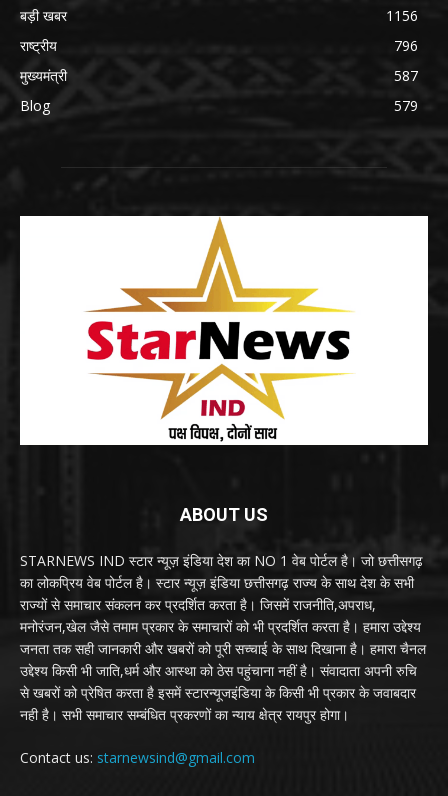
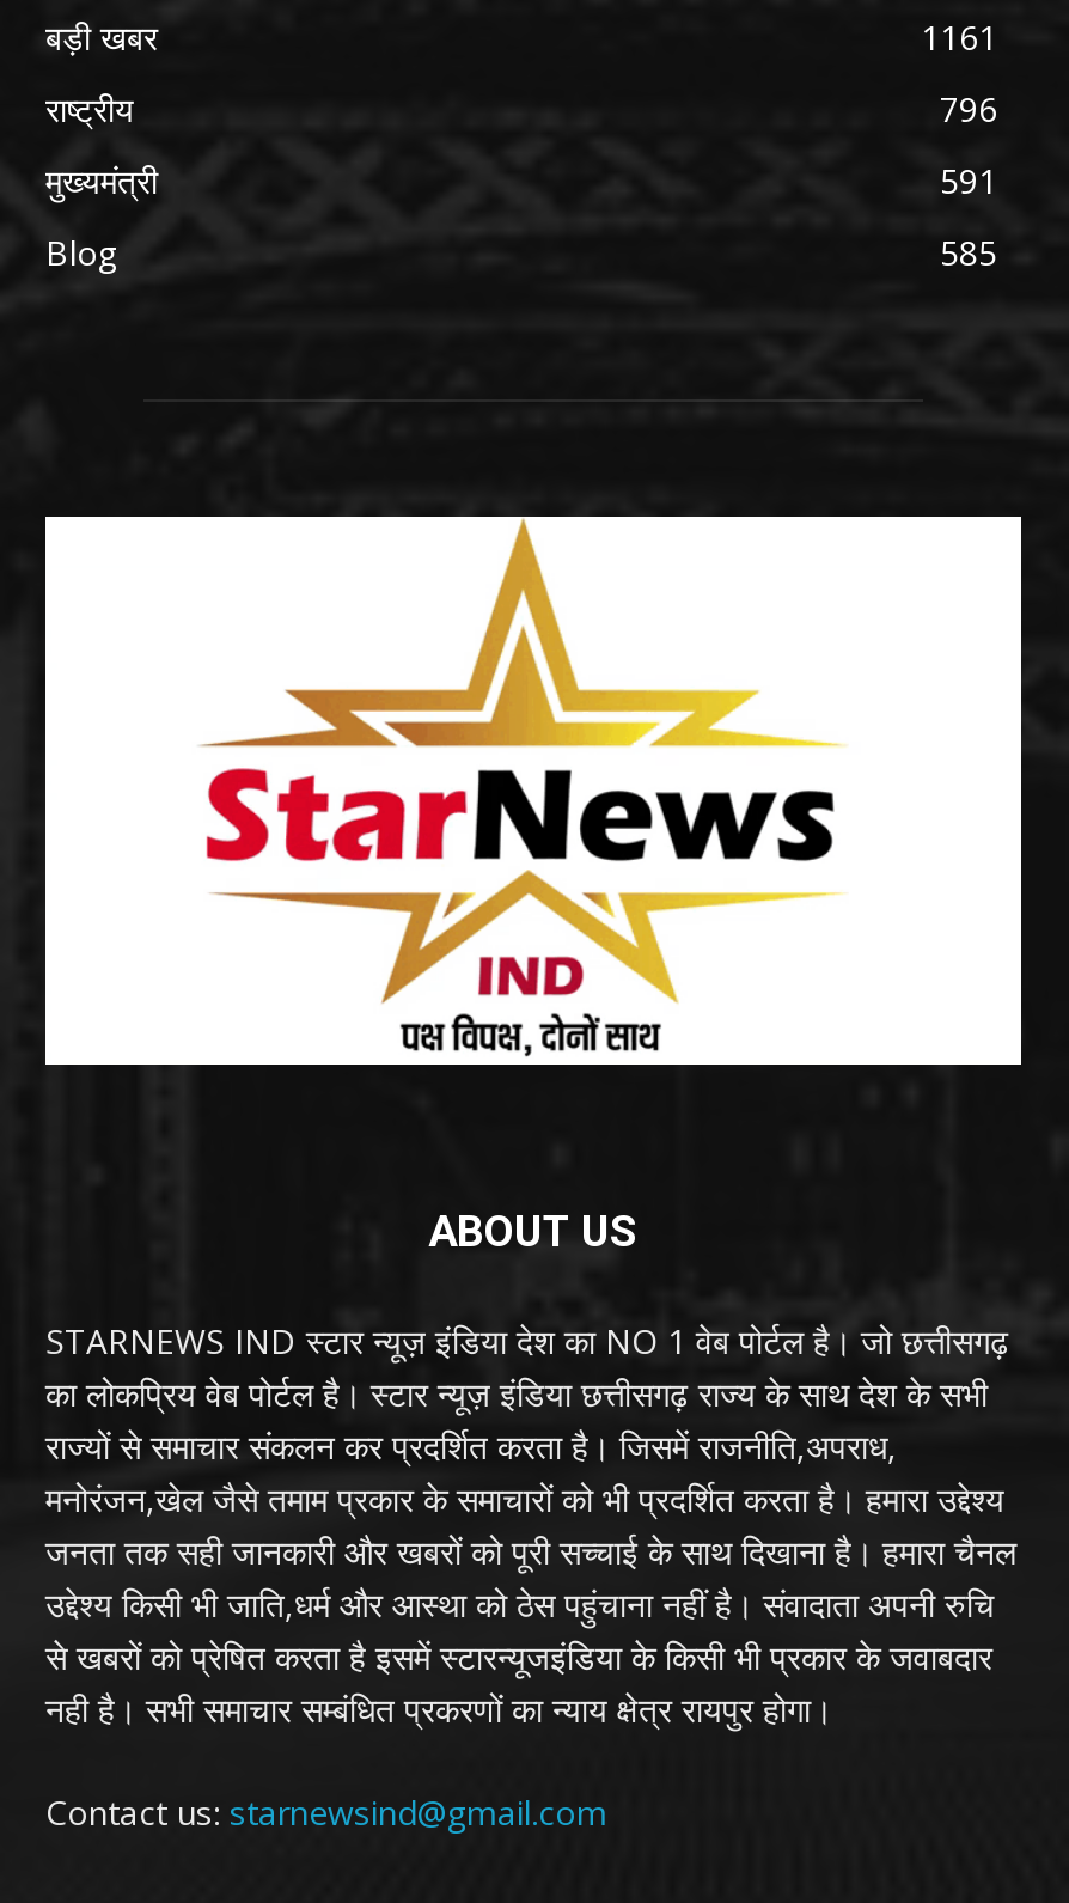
- 1156
+ 1161

- 587
+ 591

- 579
+ 585
